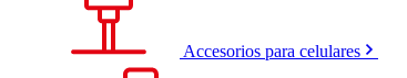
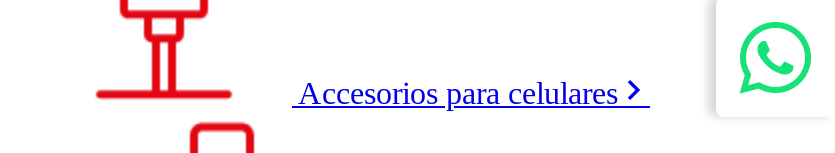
+ [image]
